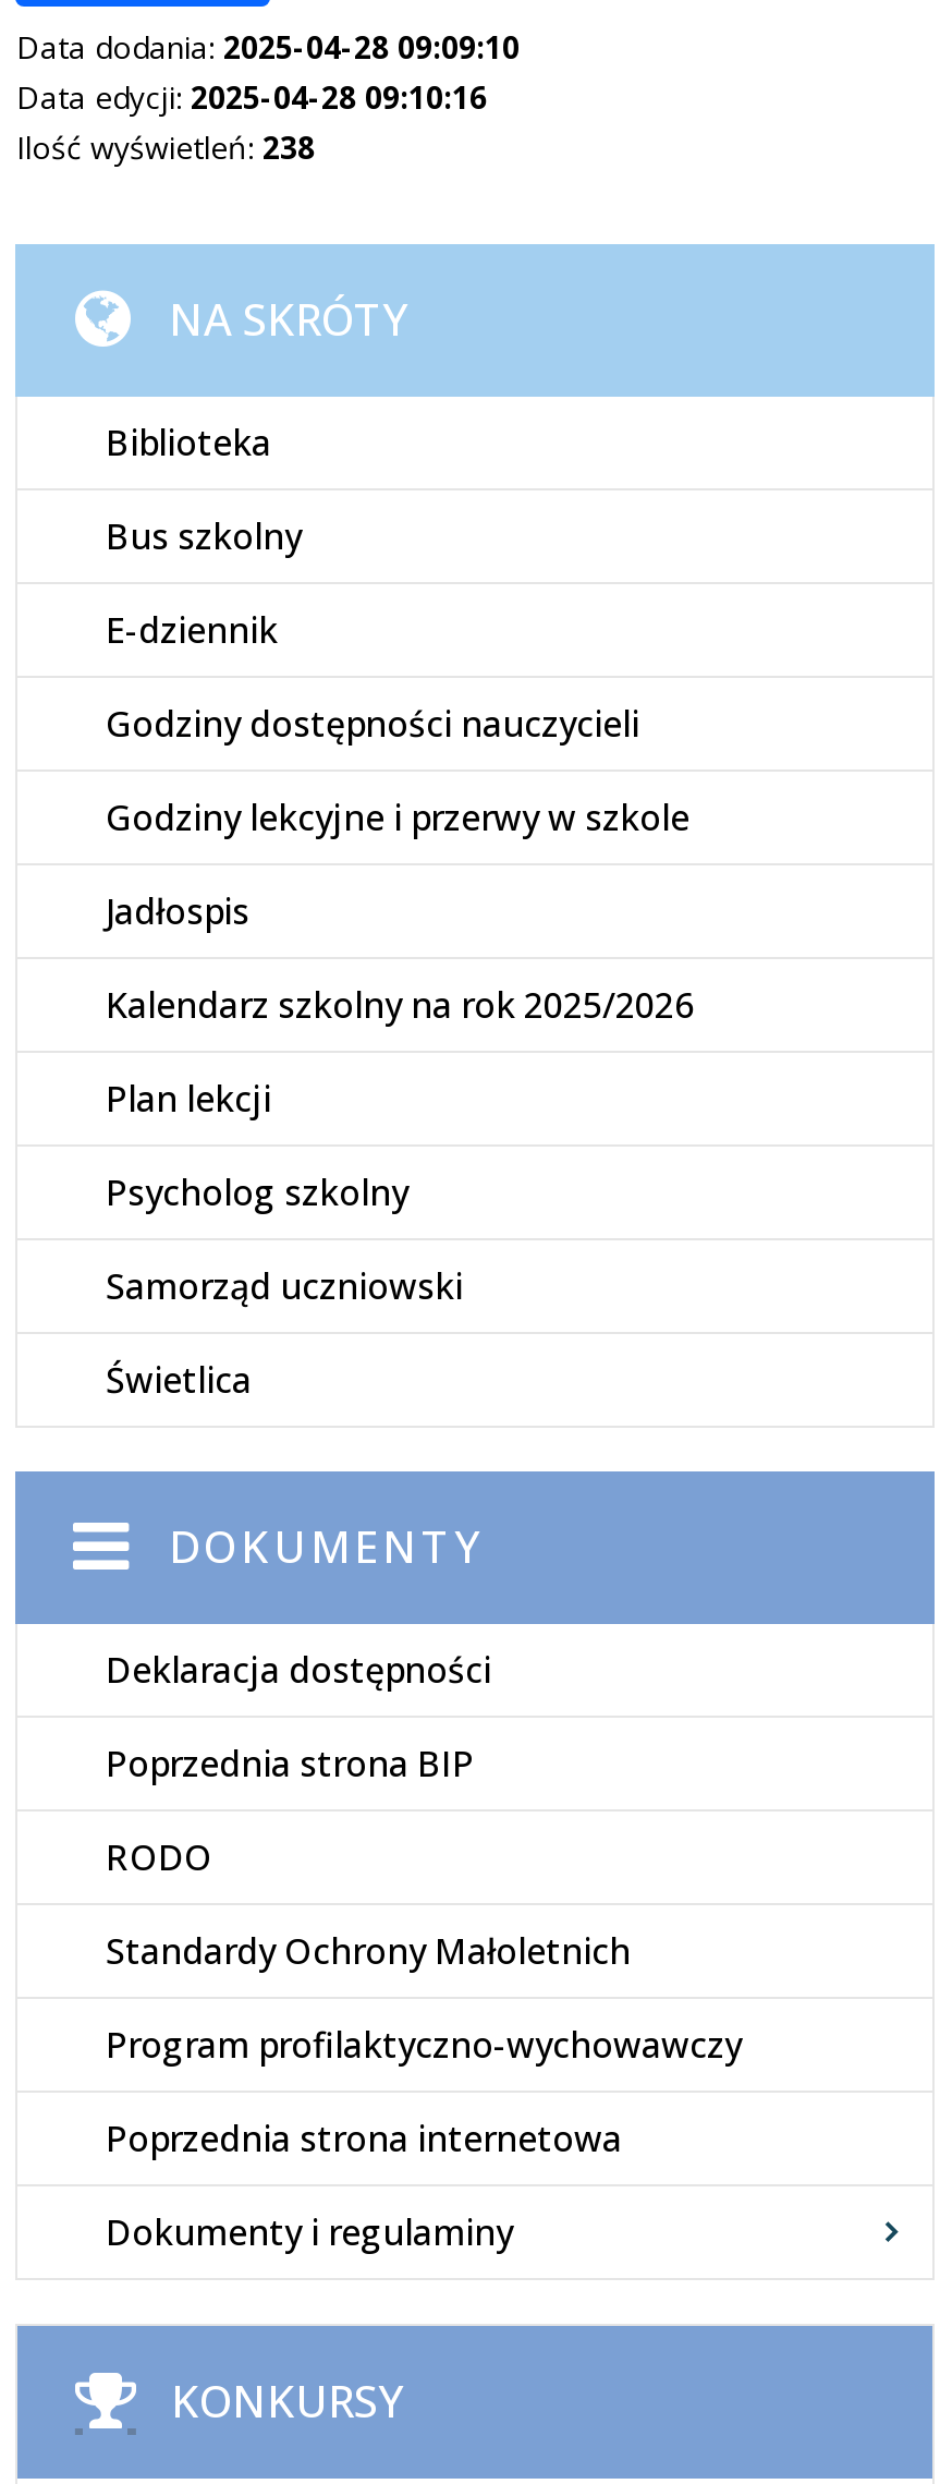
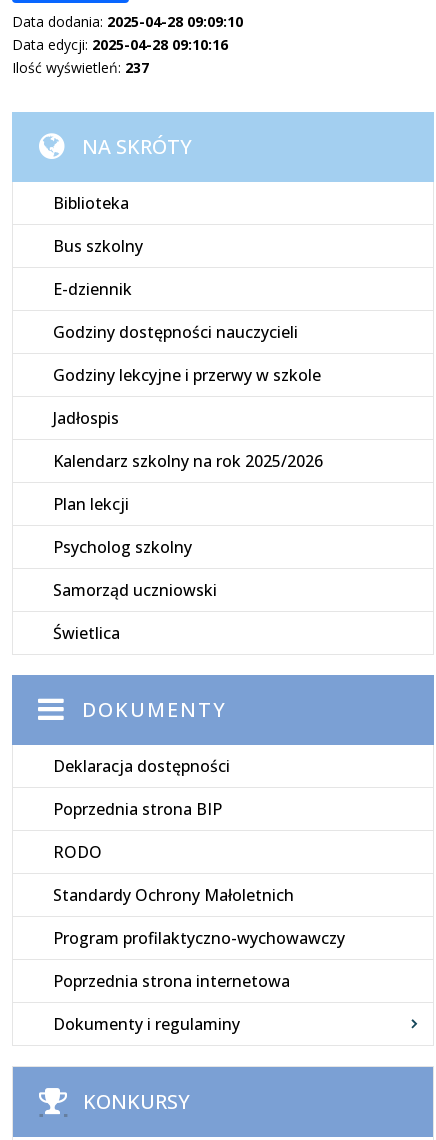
- Ilość wyświetleń: 238
+ Ilość wyświetleń: 237
